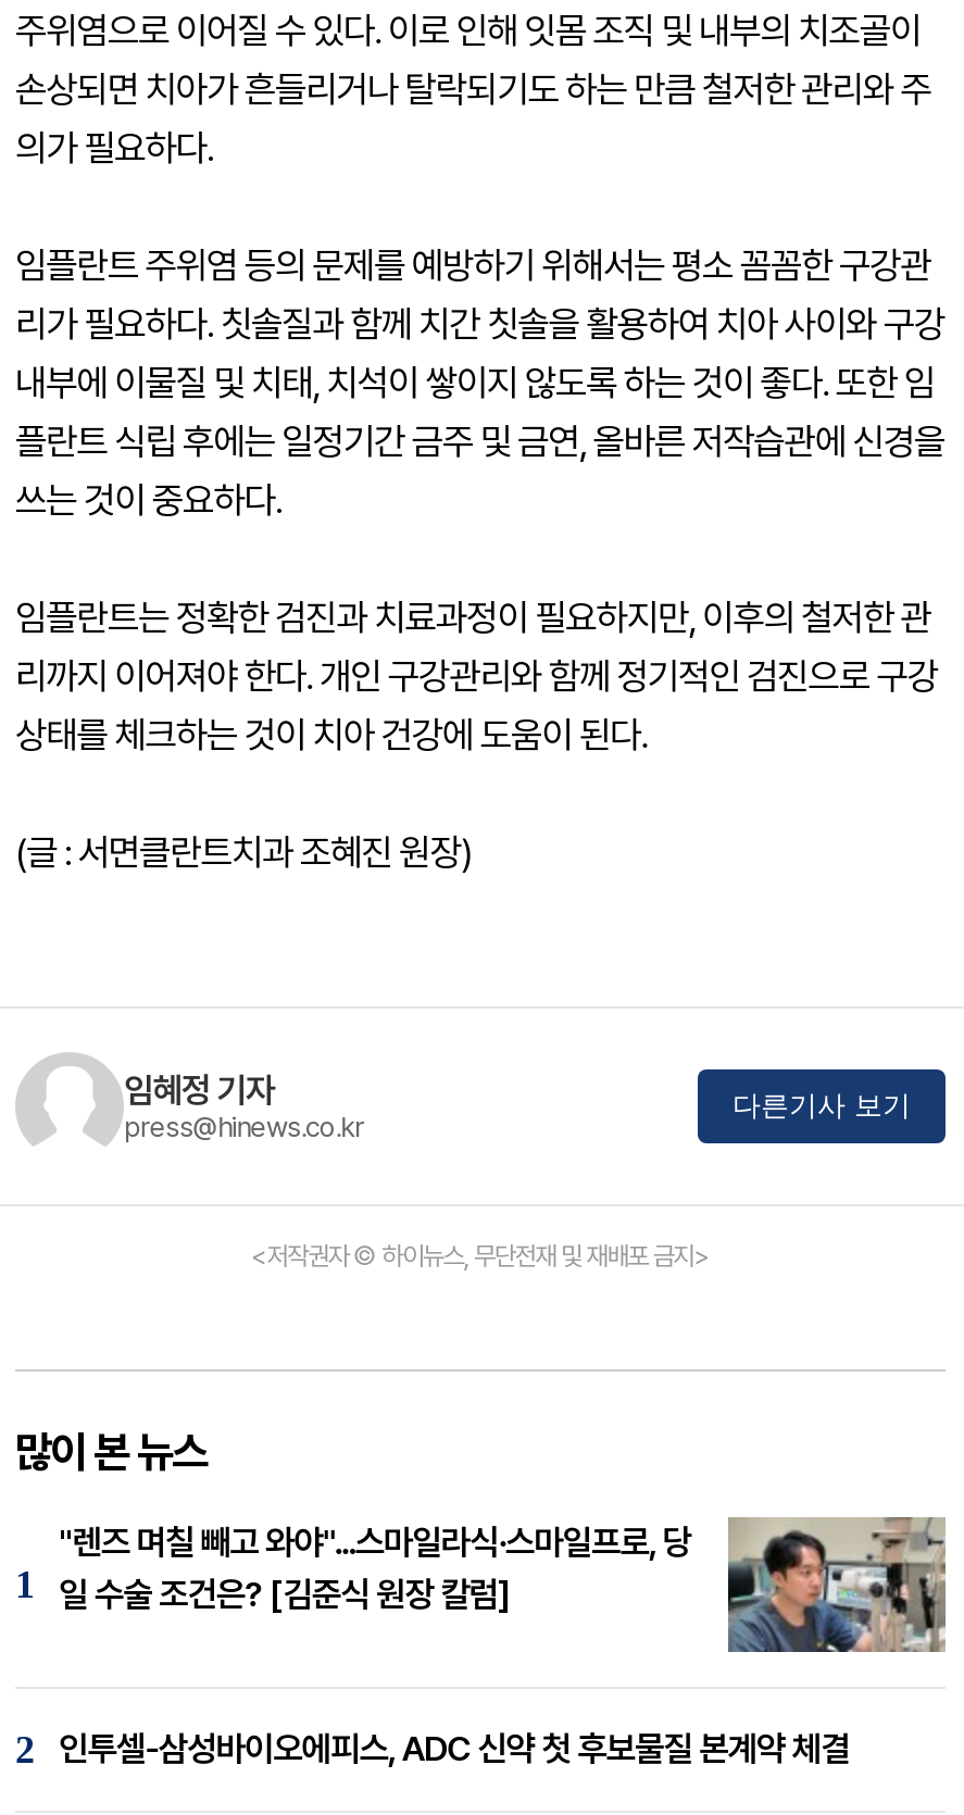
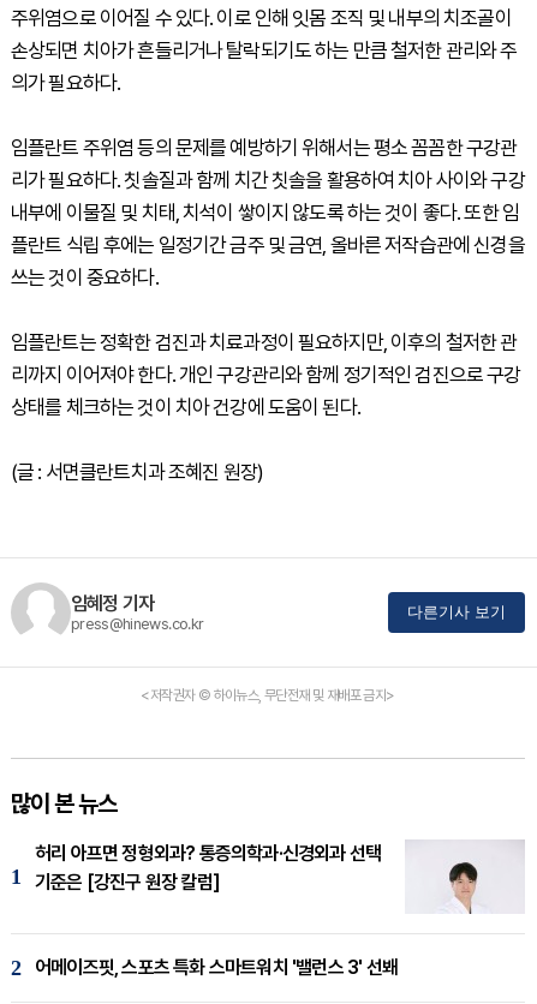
- [image]
- "렌즈 며칠 빼고 와야"...스마일라식·스마일프로, 당
- 일 수술 조건은? [김준식 원장 칼럼]
+ [image]
+ 허리 아프면 정형외과? 통증의학과·신경외과 선택
+ 기준은 [강진구 원장 칼럼]

- 인투셀-삼성바이오에피스, ADC 신약 첫 후보물질 본계약 체결
+ 어메이즈핏, 스포츠 특화 스마트워치 '밸런스 3' 선봬
